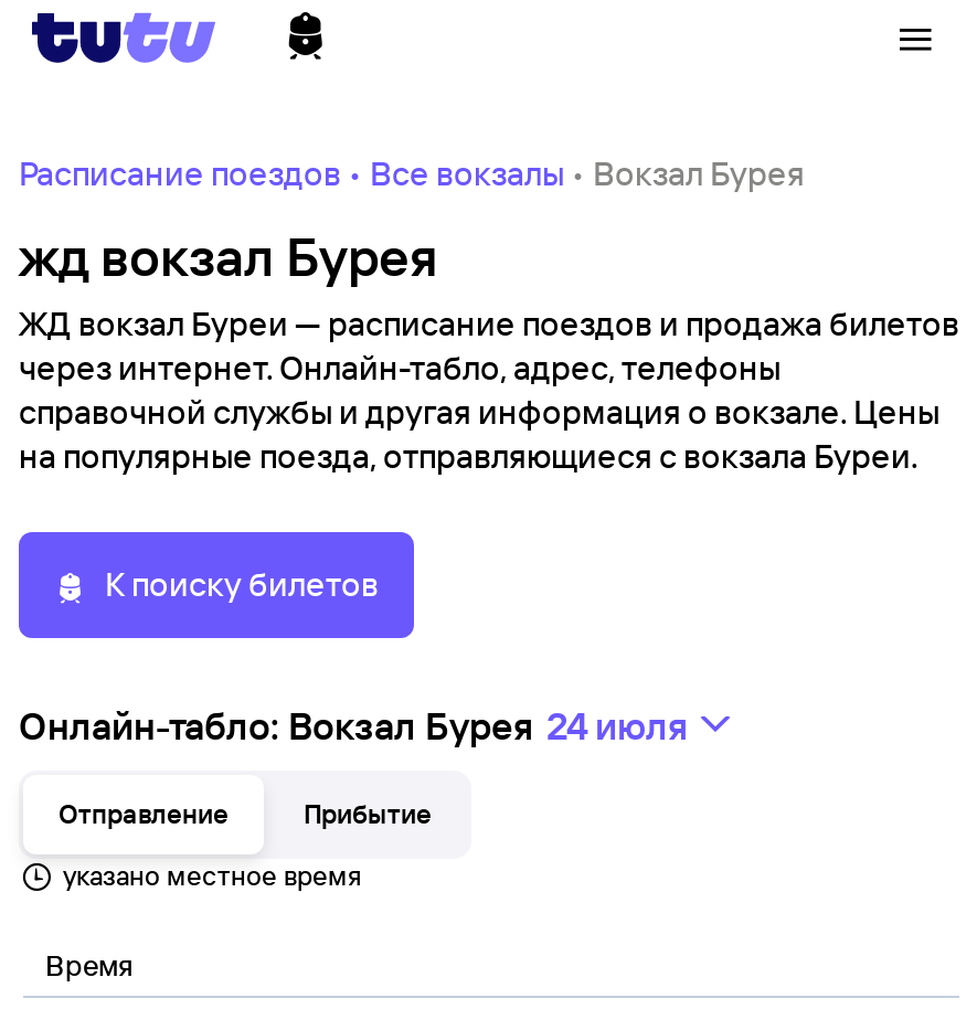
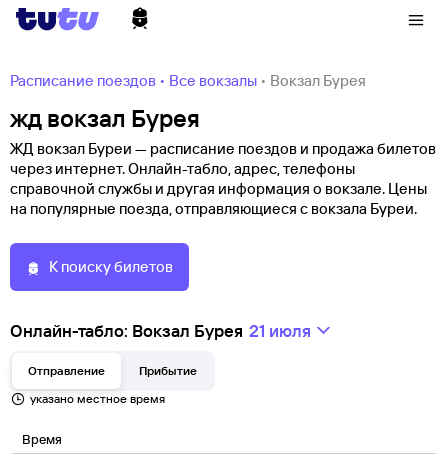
- Онлайн-табло: Вокзал Бурея 24 июля
+ Онлайн-табло: Вокзал Бурея 21 июля
